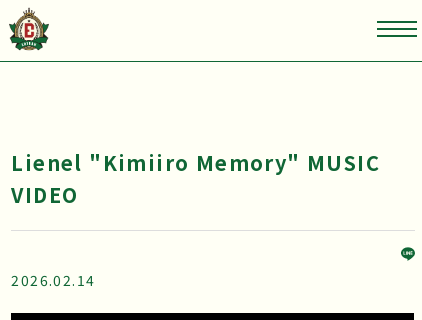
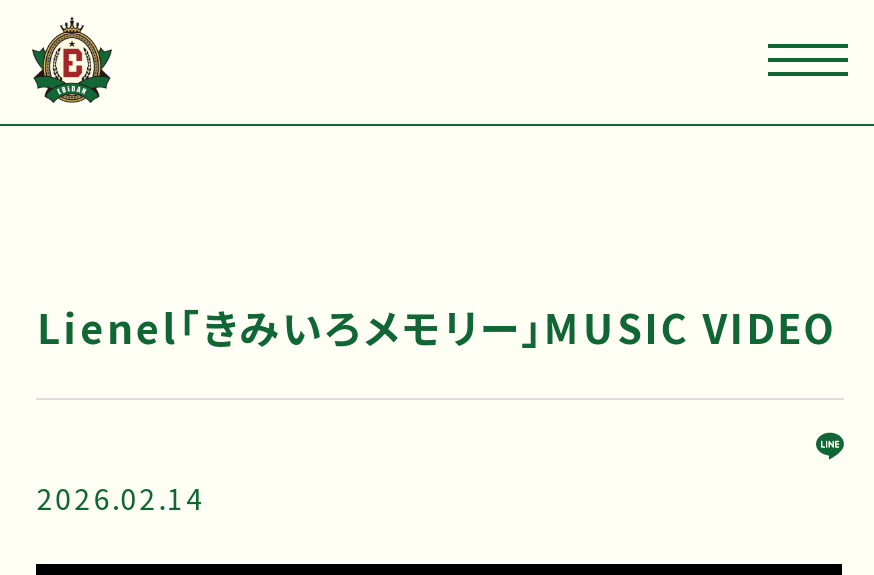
- Lienel "Kimiiro Memory" MUSIC
- VIDEO
+ Lienel「きみいろメモリー」MUSIC VIDEO
